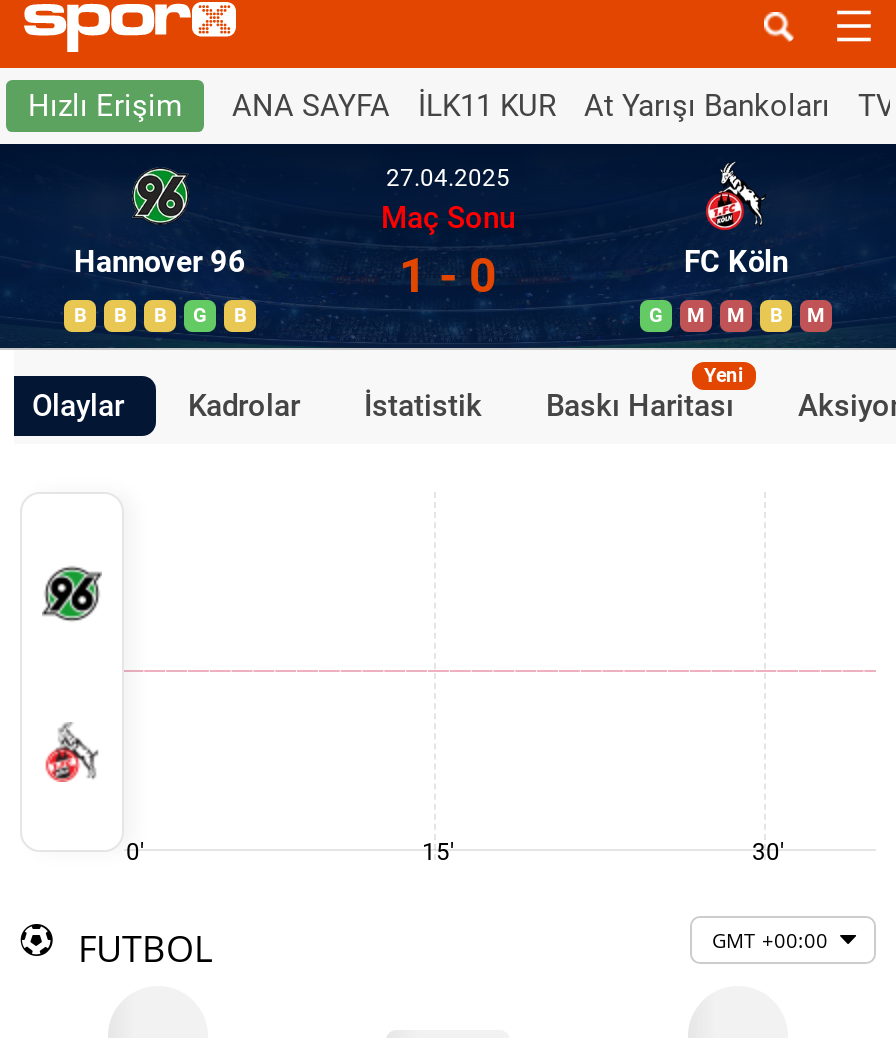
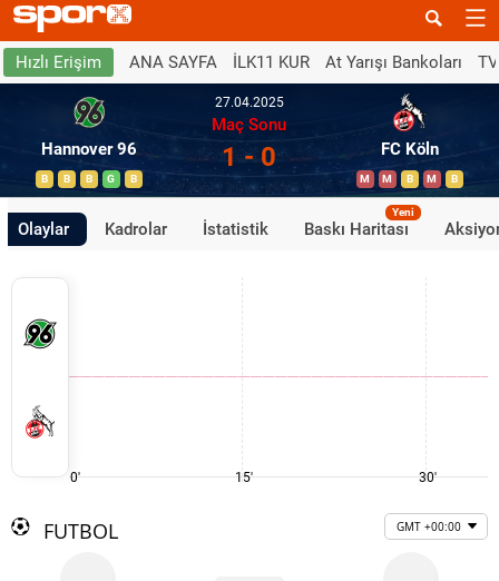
- G

+ B
